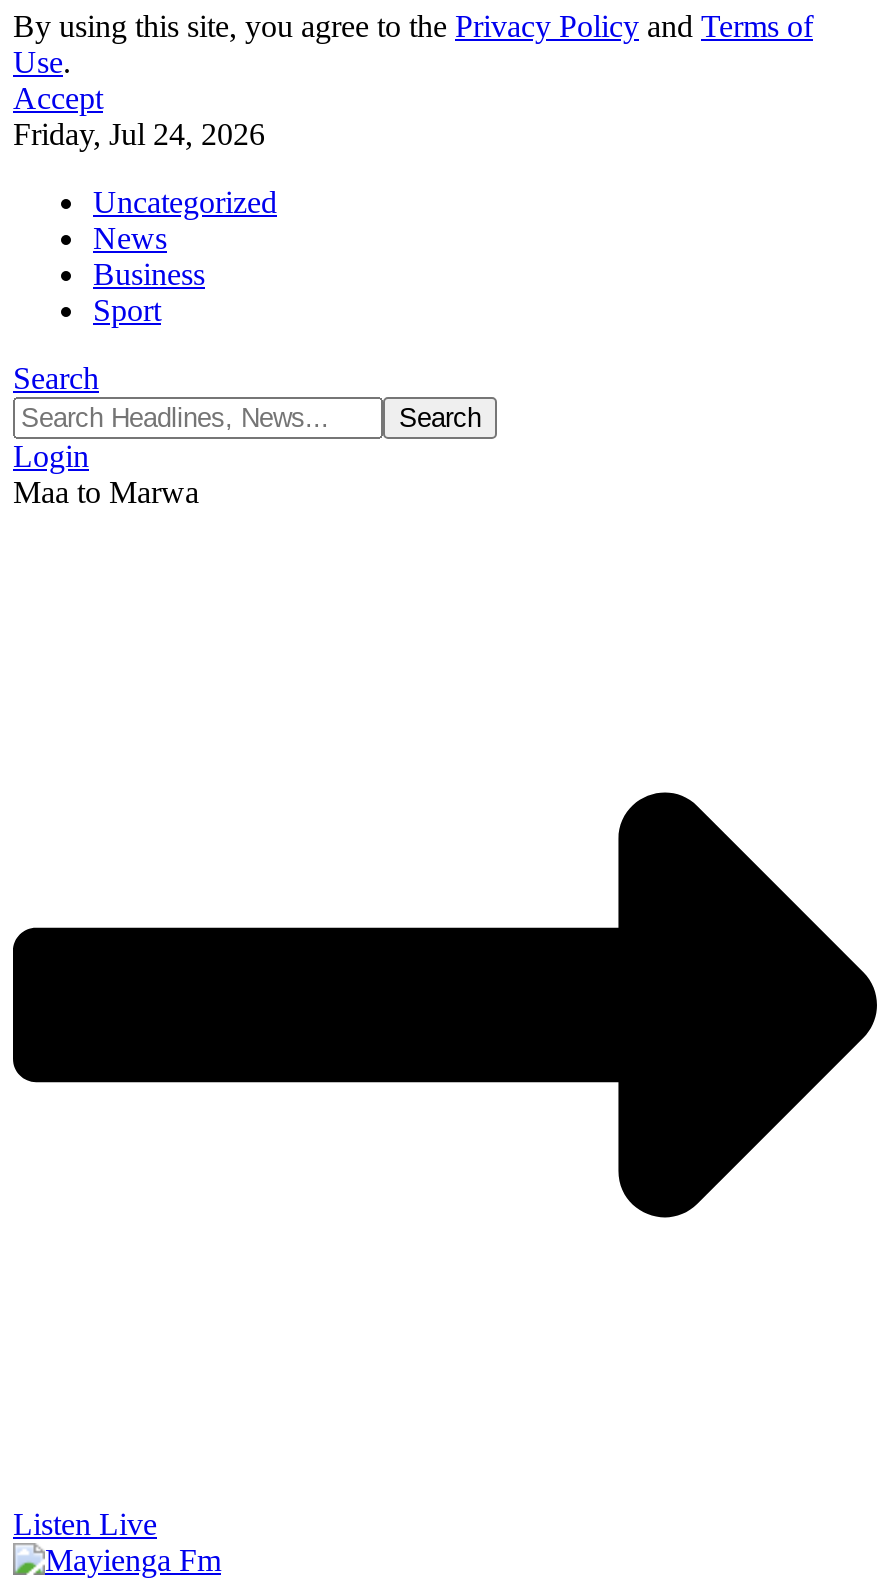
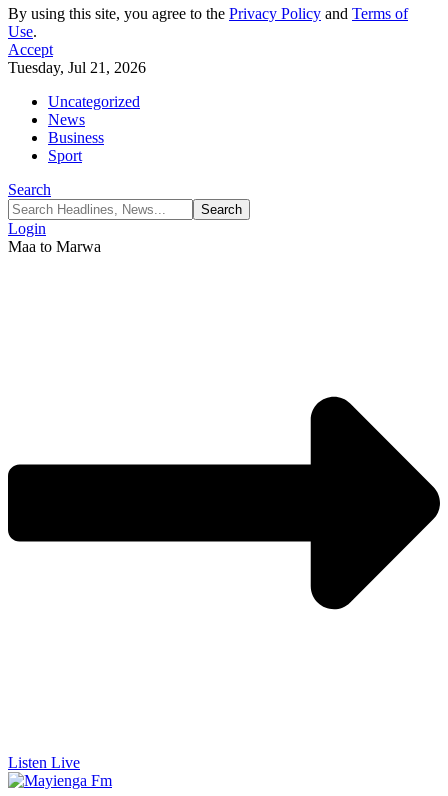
- Friday, Jul 24, 2026
+ Tuesday, Jul 21, 2026
